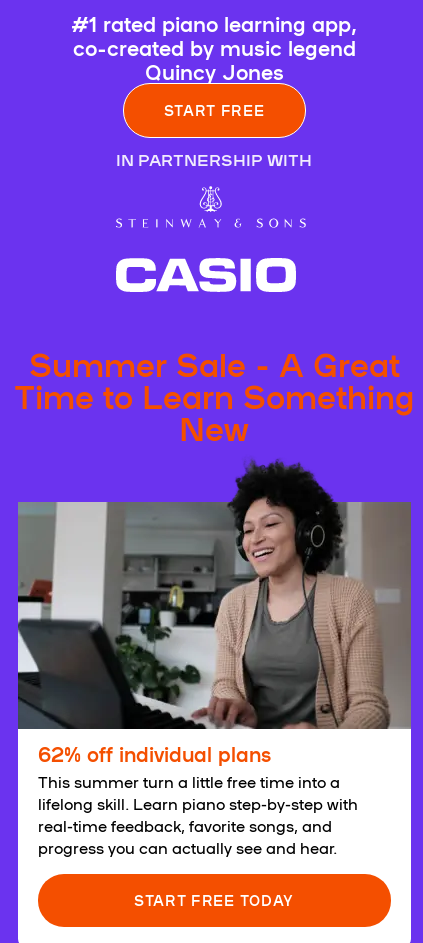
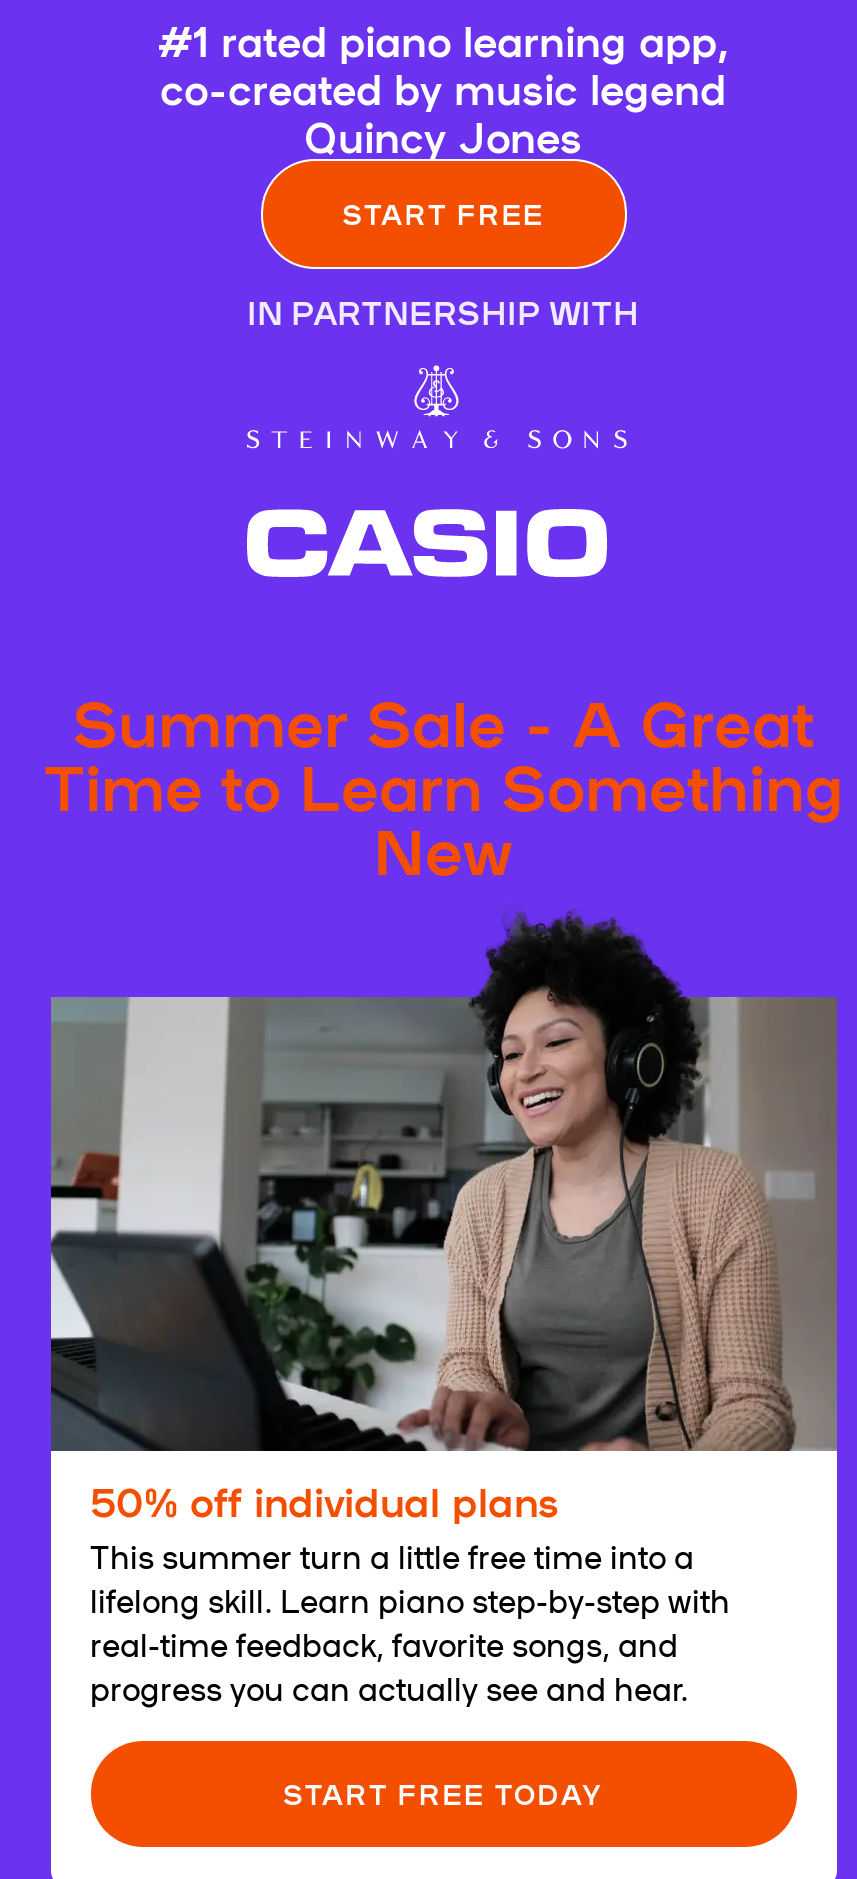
- 62% off individual plans
+ 50% off individual plans
